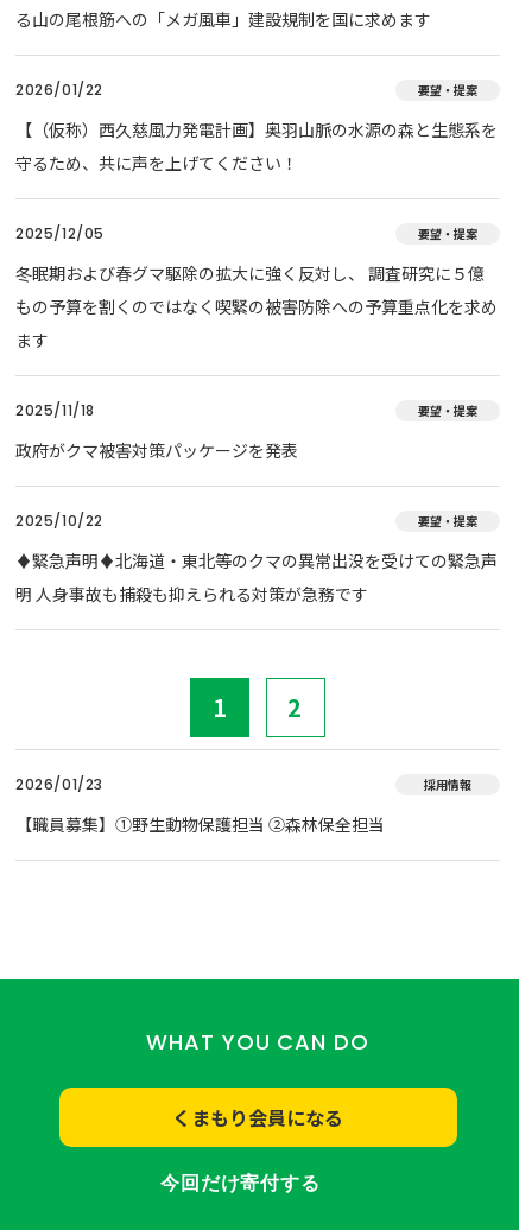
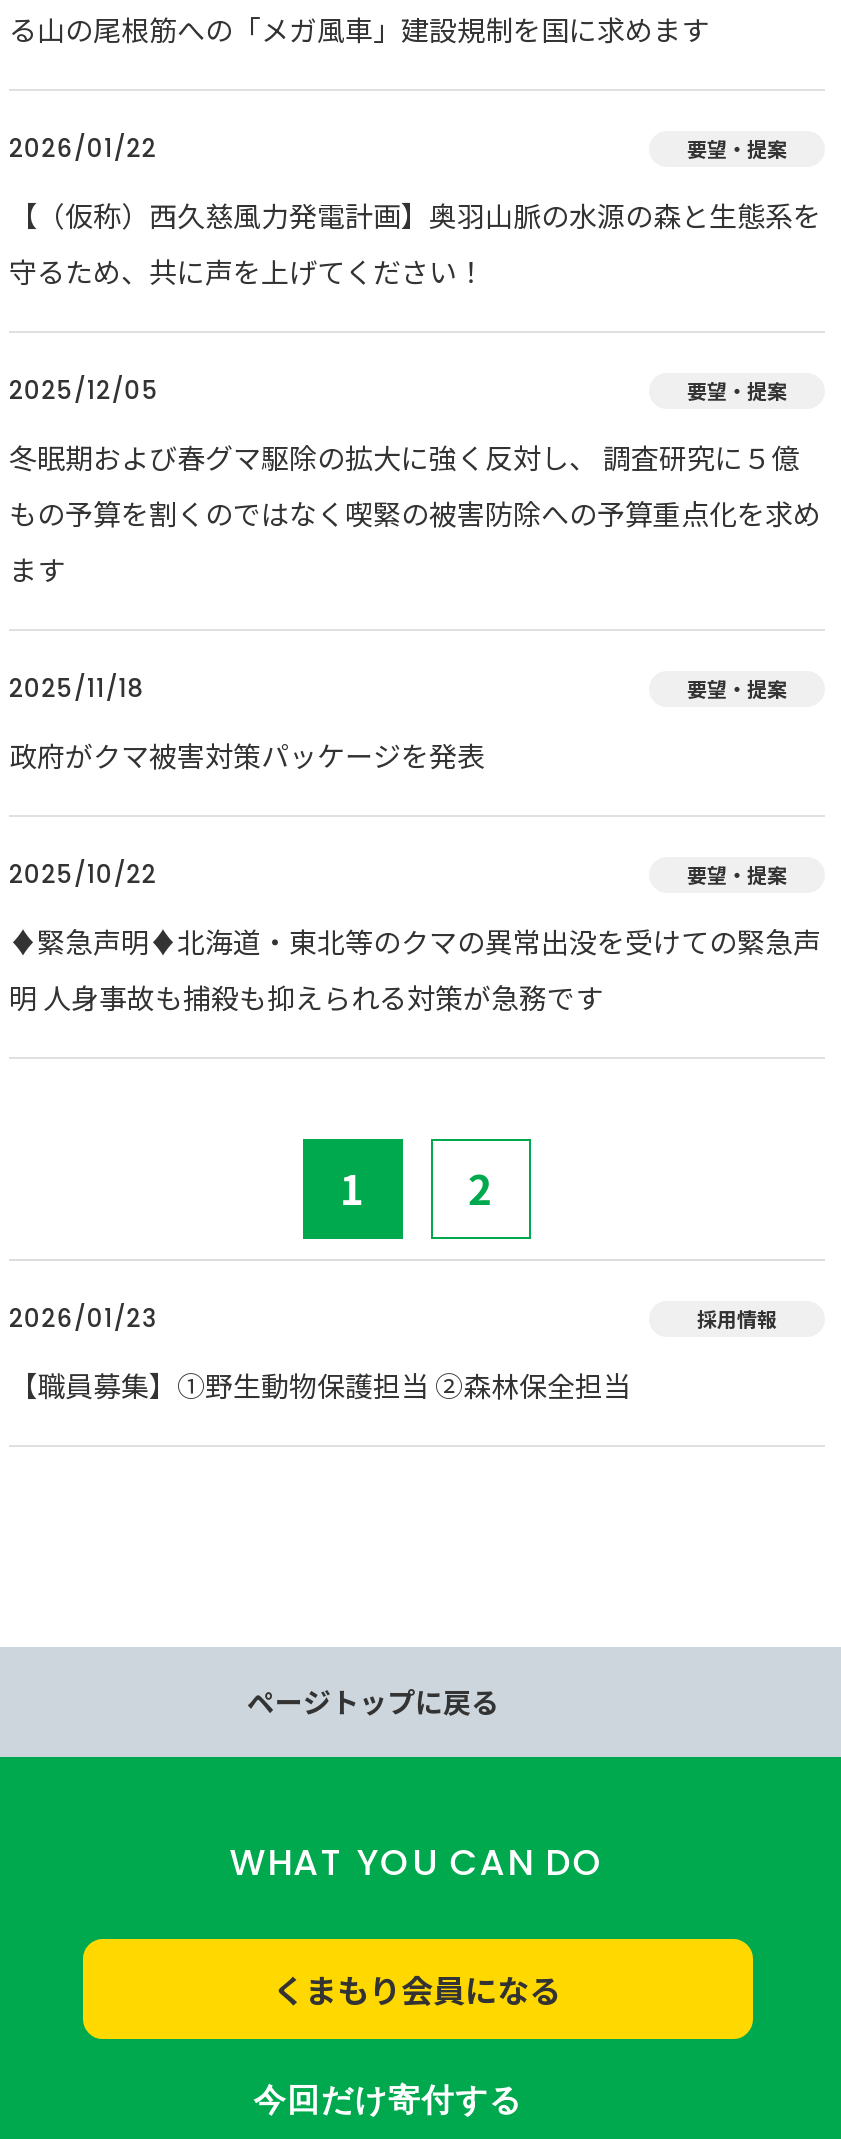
+ ページトップに戻る
